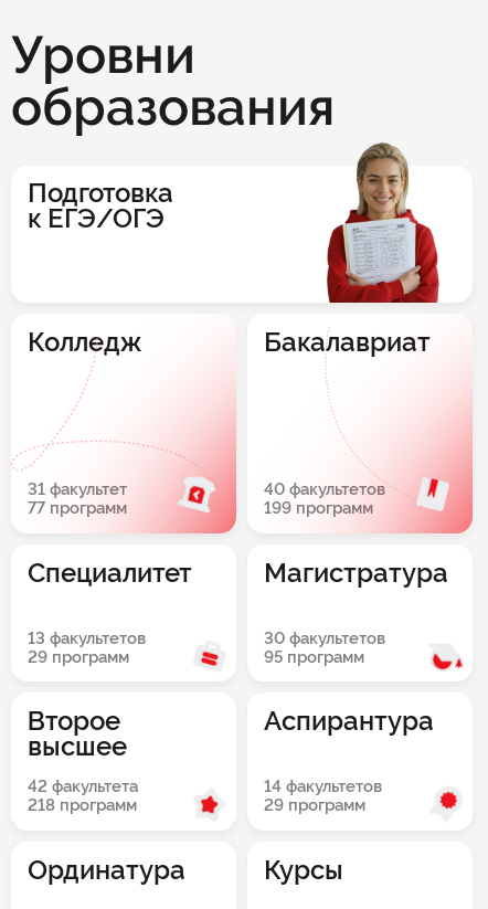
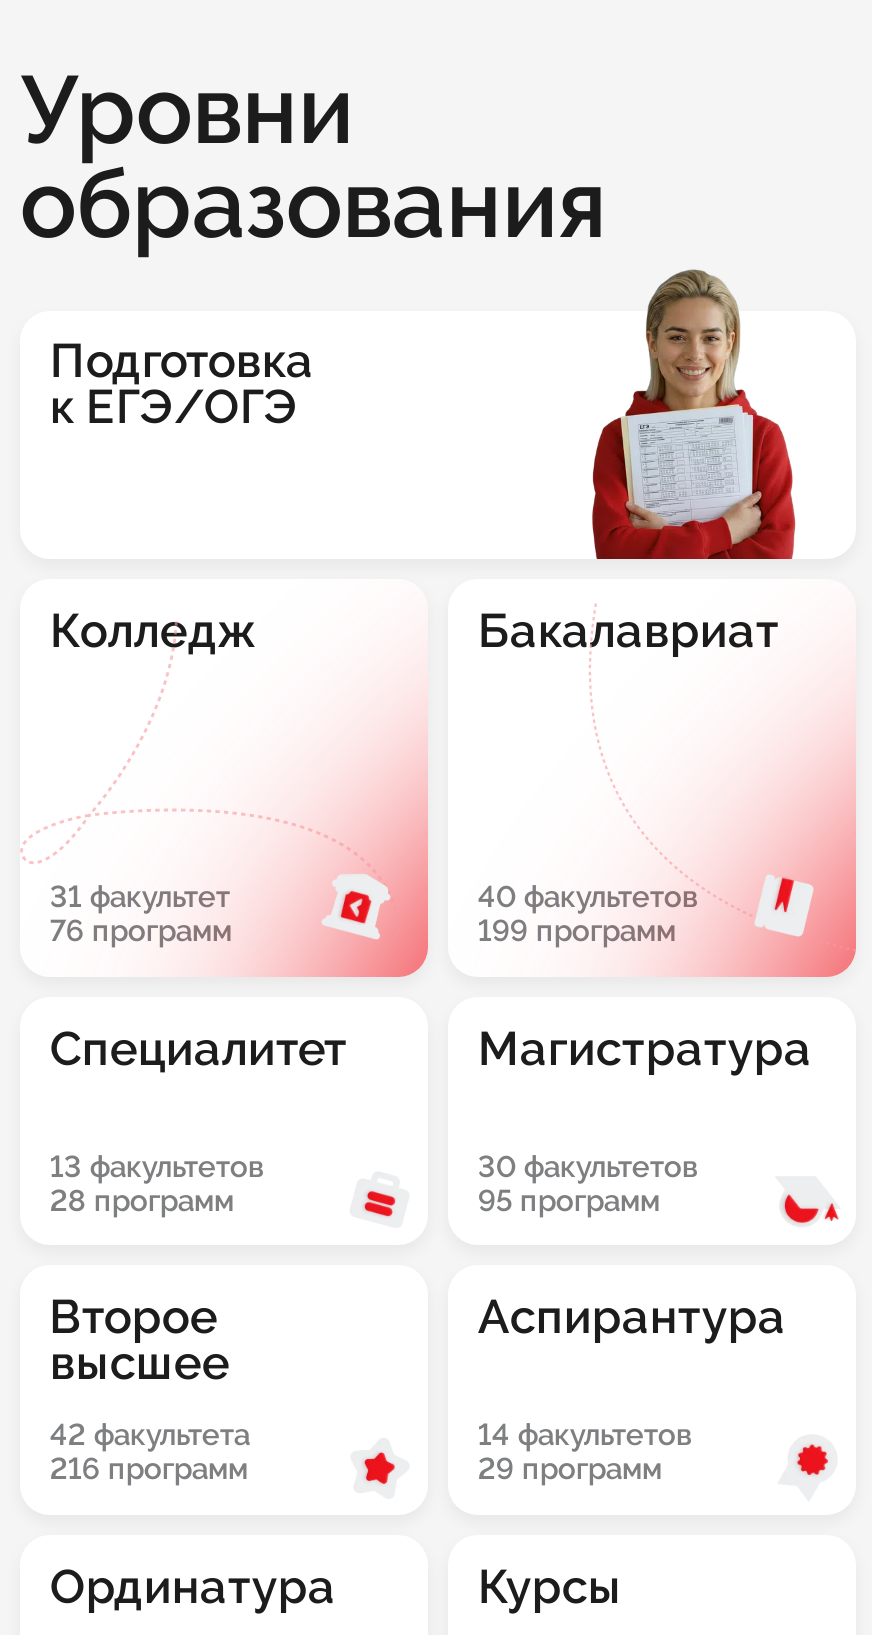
- 77 программ
+ 76 программ

- 29 программ
+ 28 программ

- 218 программ
+ 216 программ
